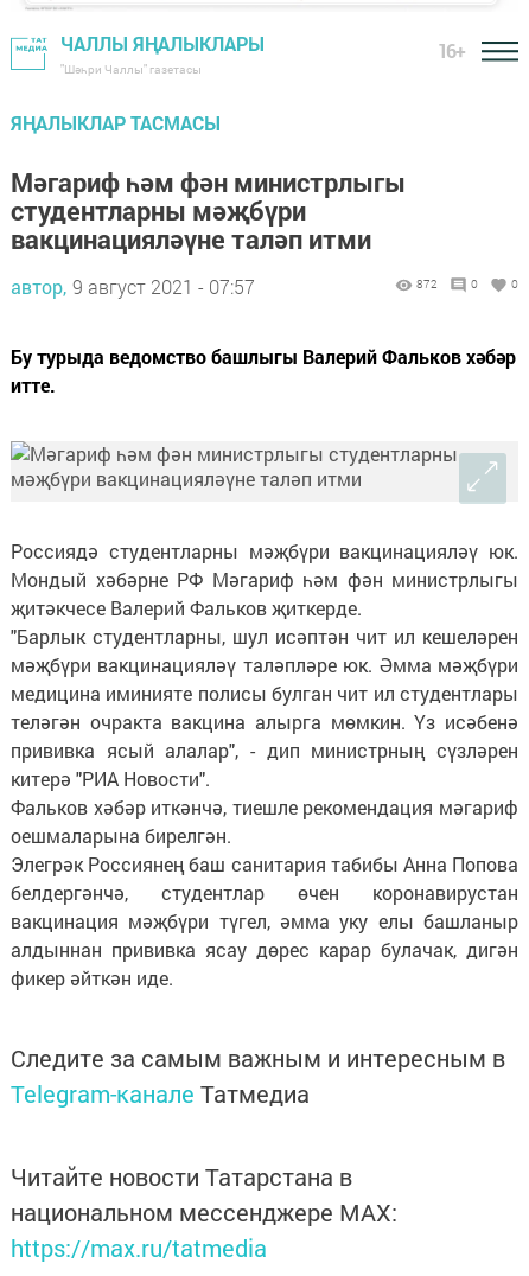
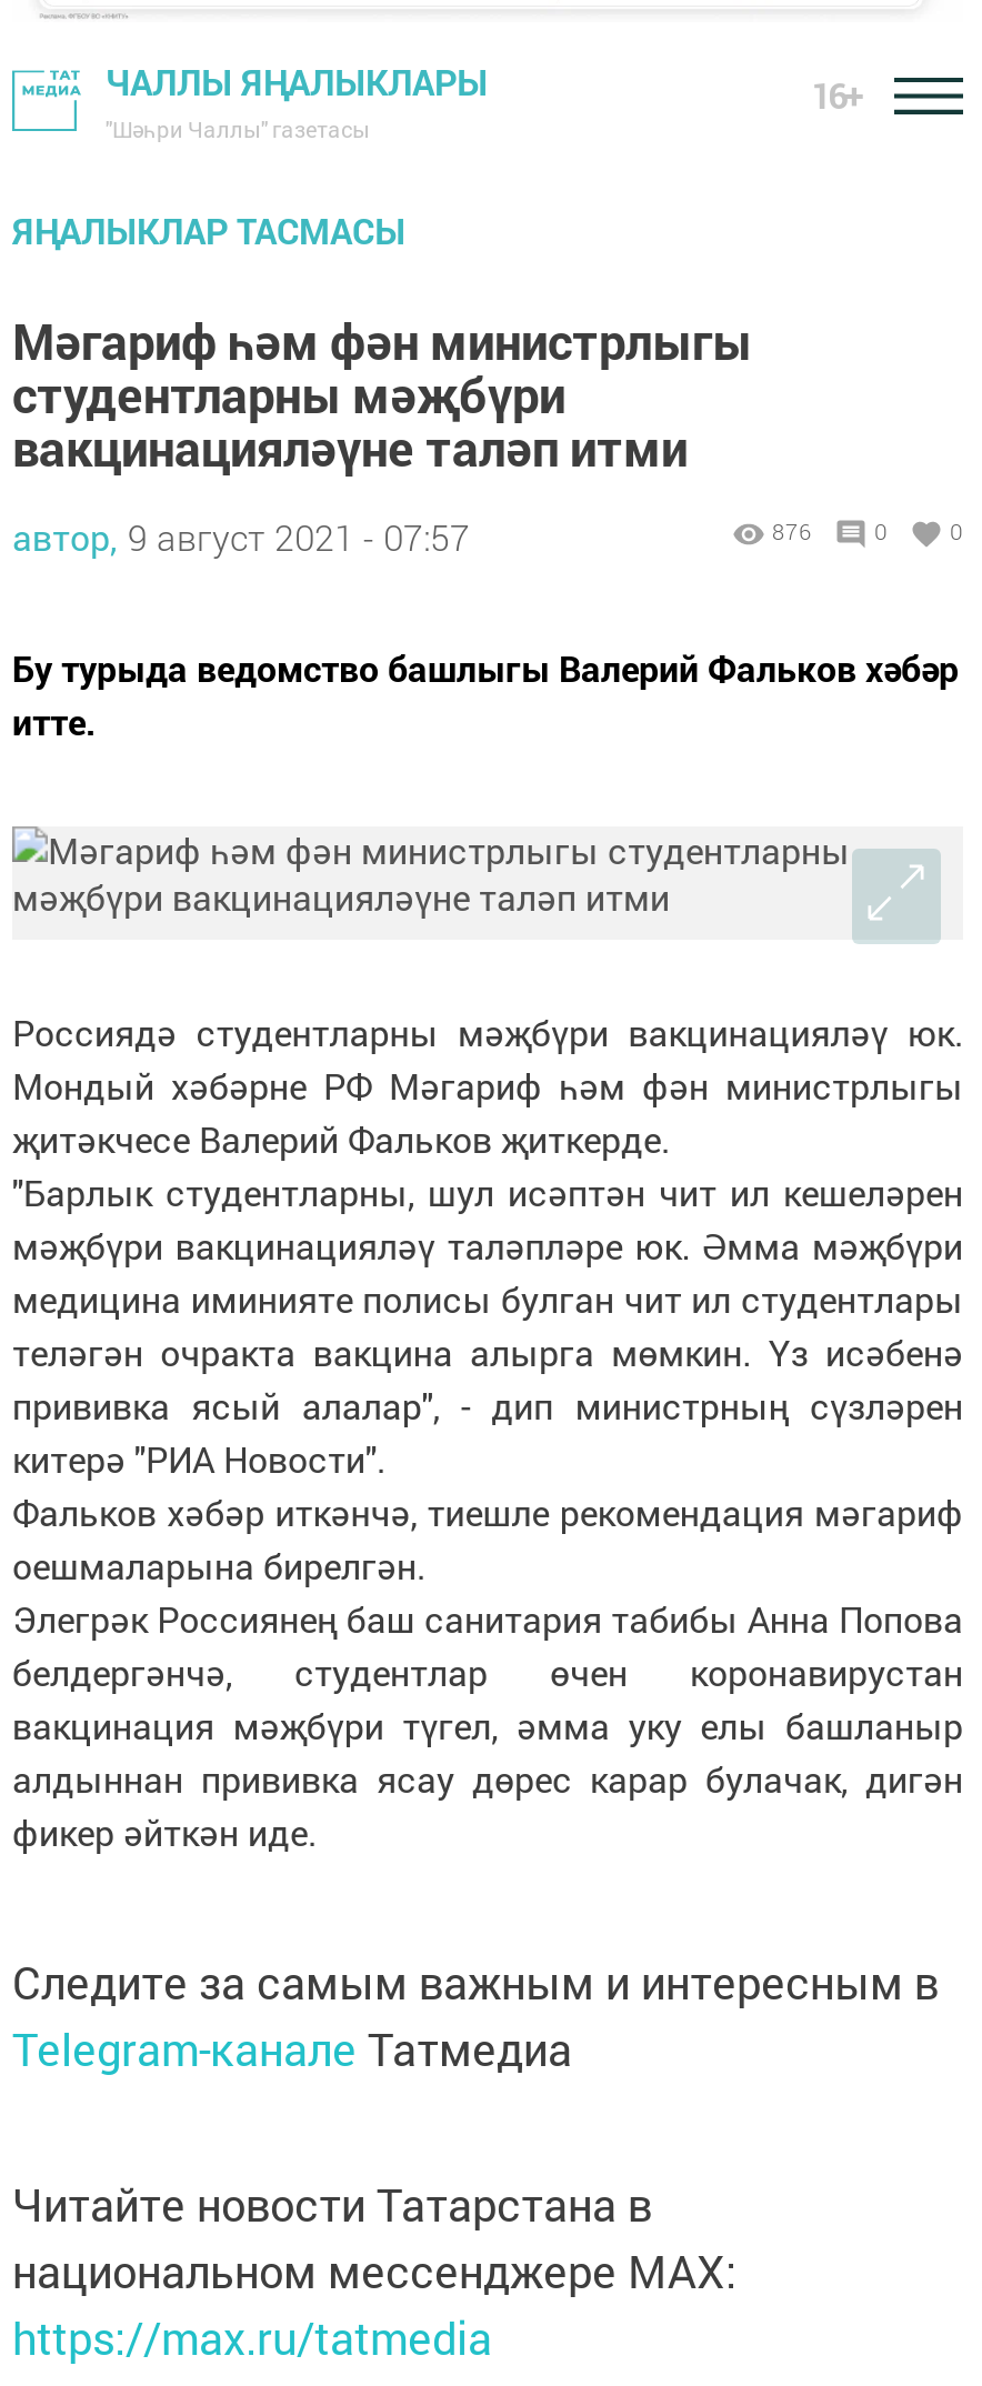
- 872
+ 876
